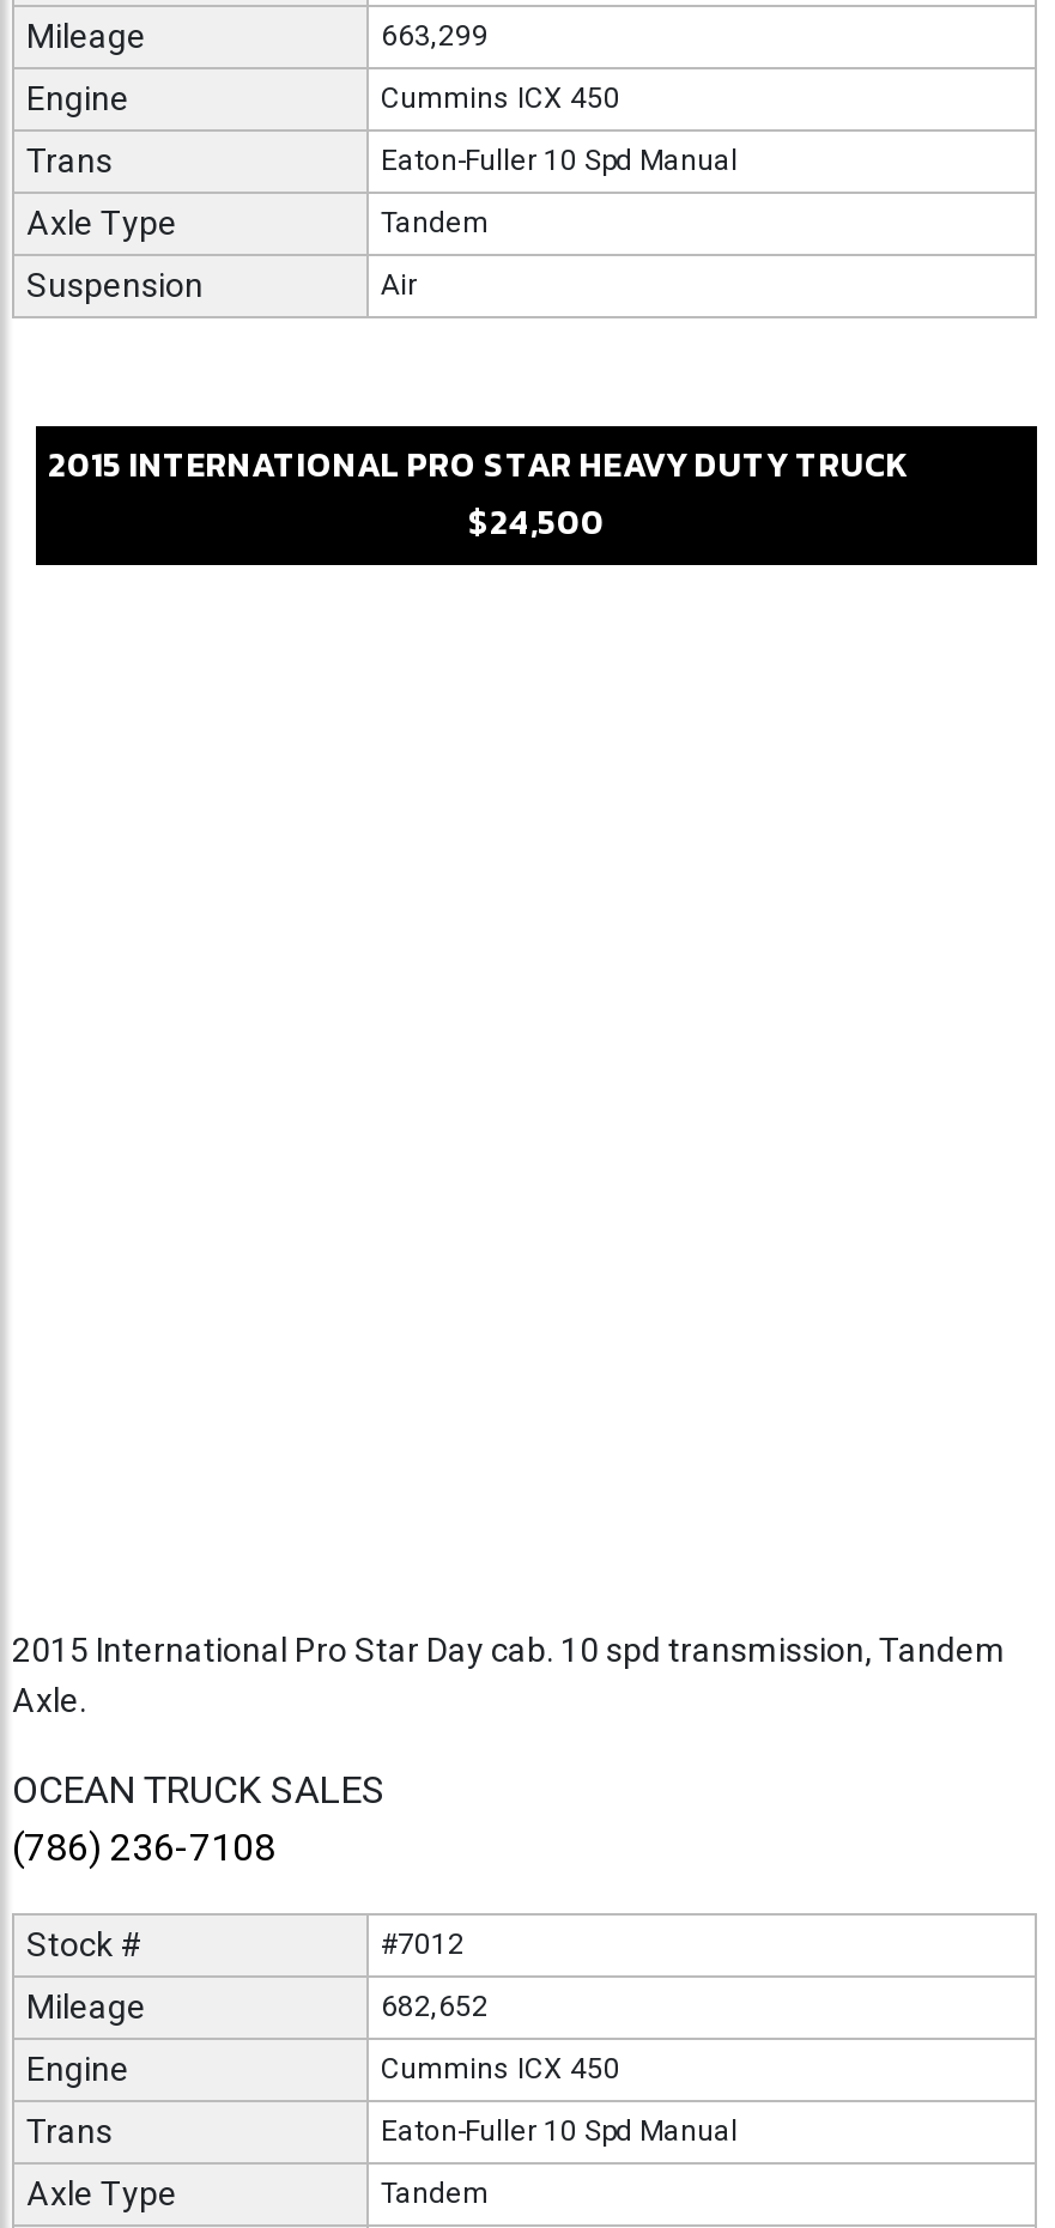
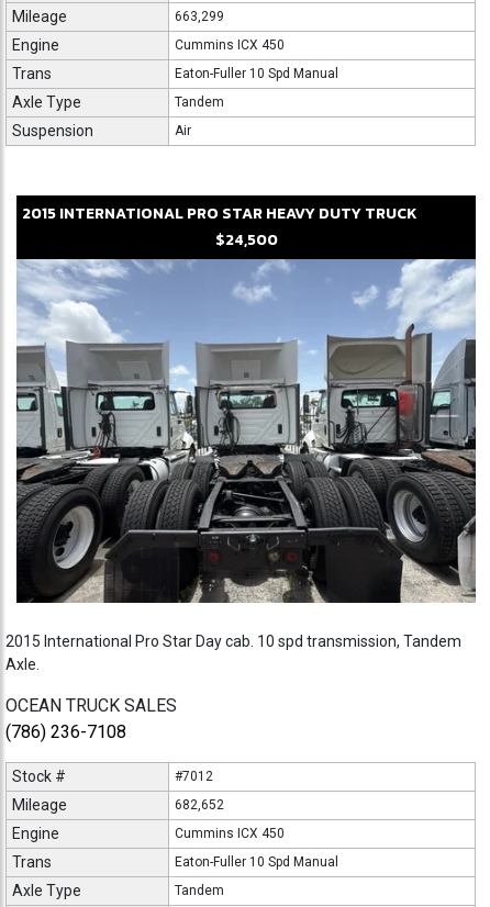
+ [image]
